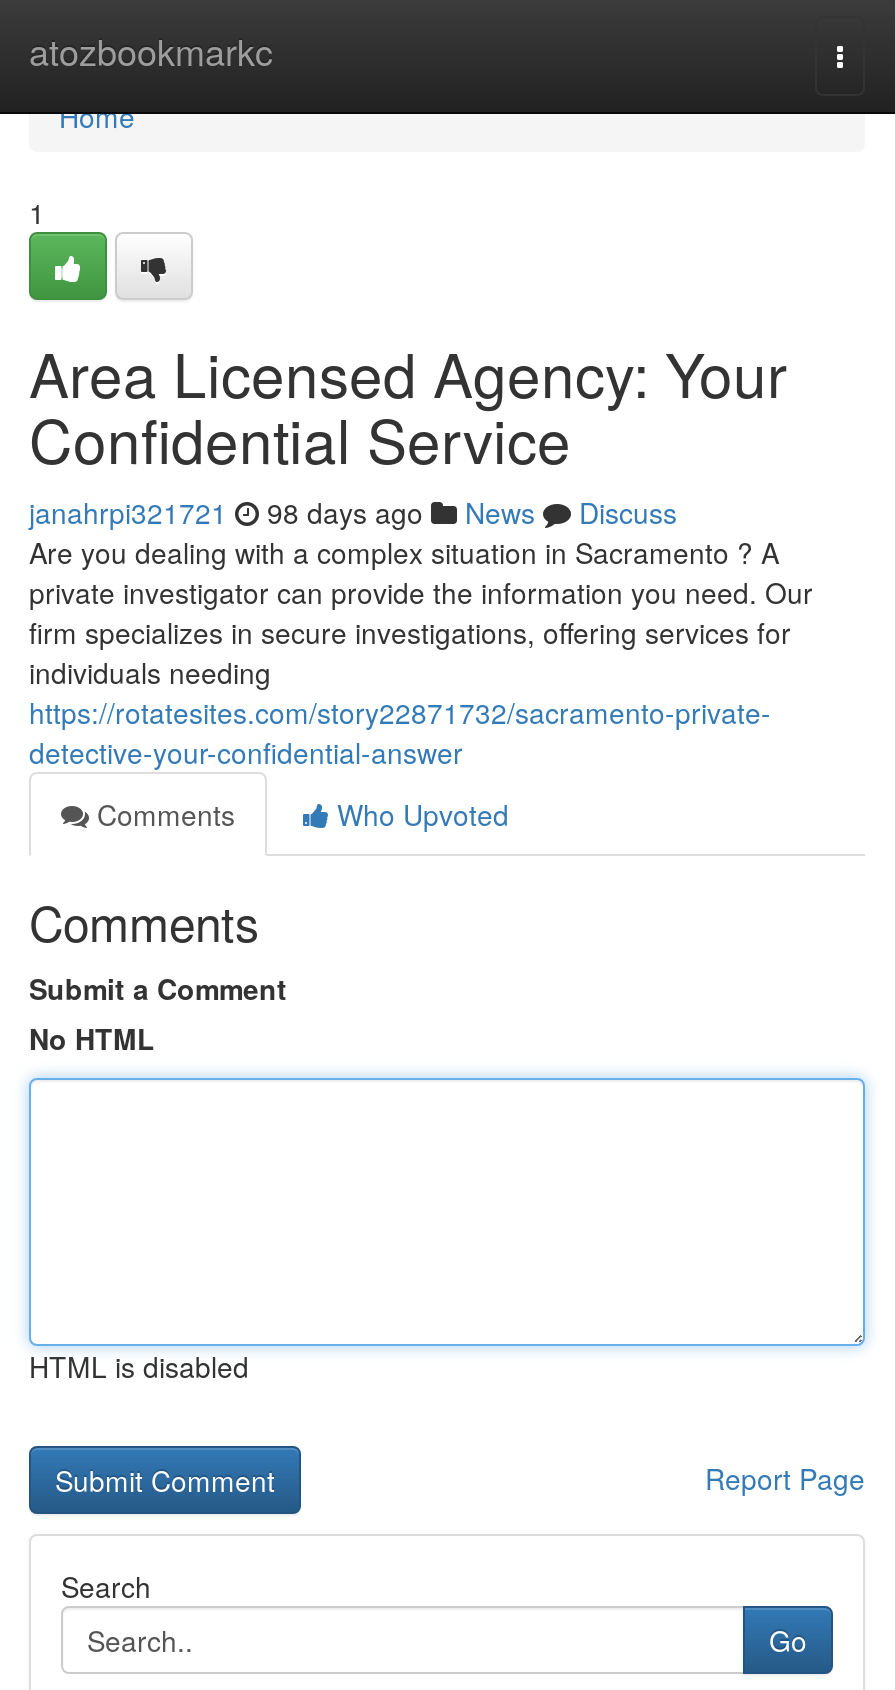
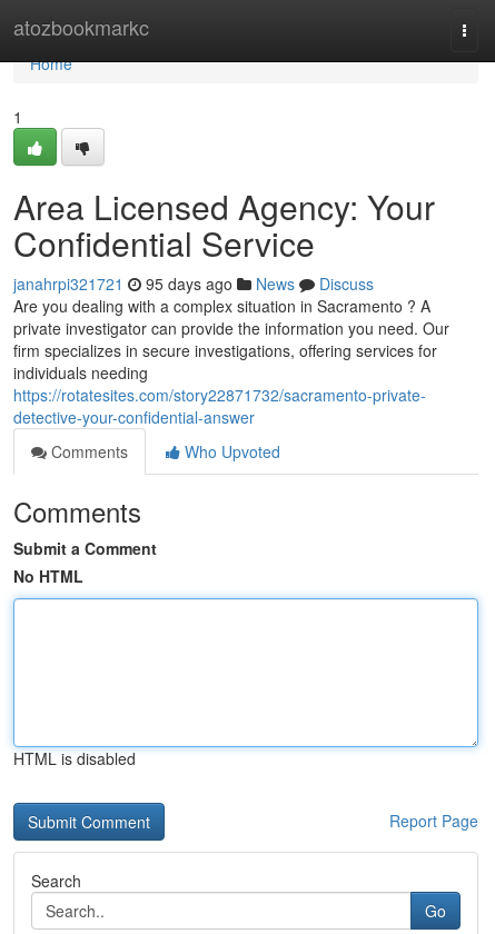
- janahrpi321721 98 days ago News Discuss
+ janahrpi321721 95 days ago News Discuss
